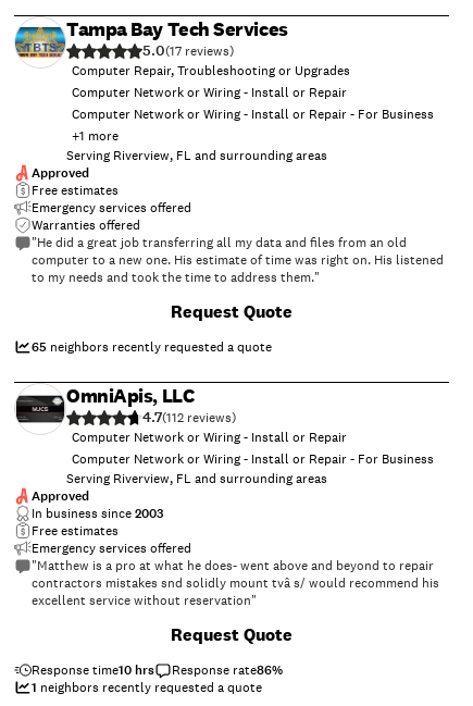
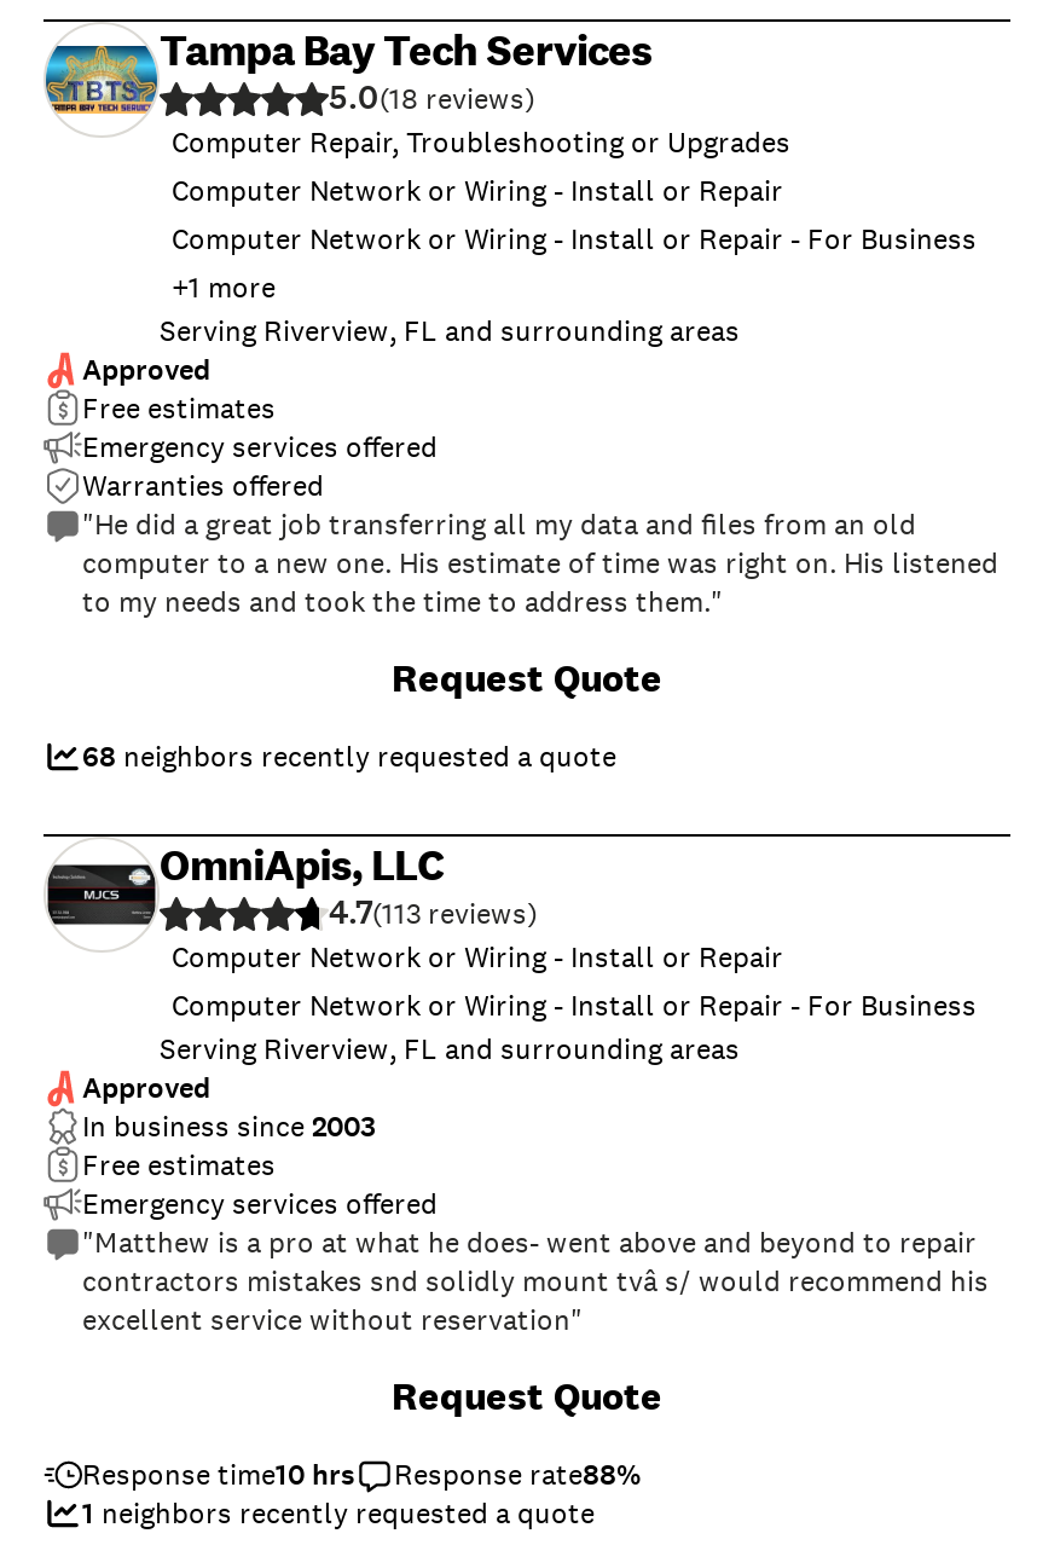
- 5.0(17
+ 5.0(18

- 65 neighbors recently requested a quote
+ 68 neighbors recently requested a quote

- 4.7(112
+ 4.7(113

- Response rate86%
+ Response rate88%
